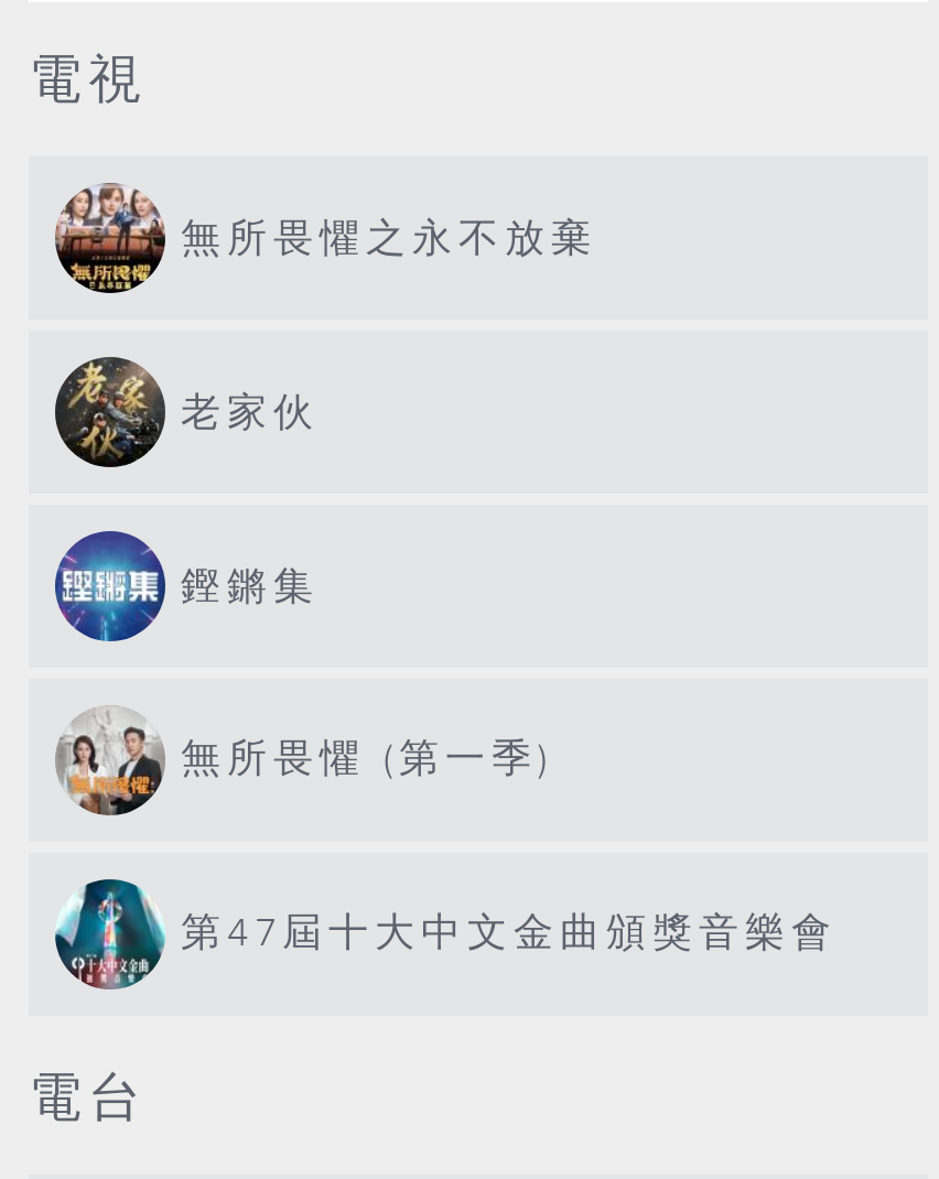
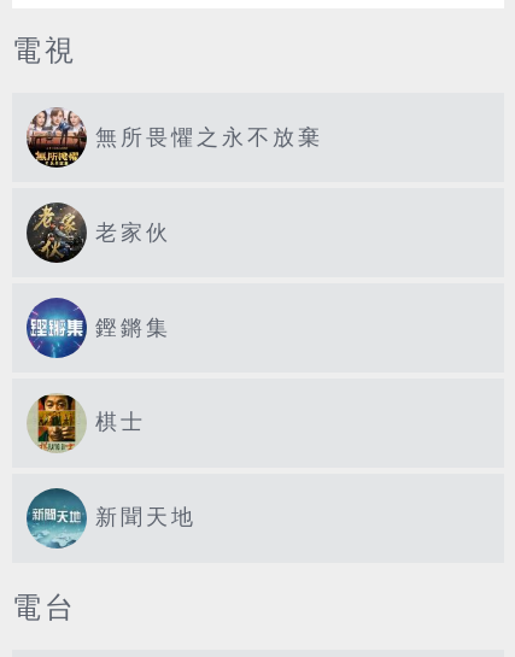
- [image]
- 無所畏懼 (第一季)
+ [image]
+ 棋士

- [image]
- 第47屆十大中文金曲頒獎音樂會
+ [image]
+ 新聞天地
